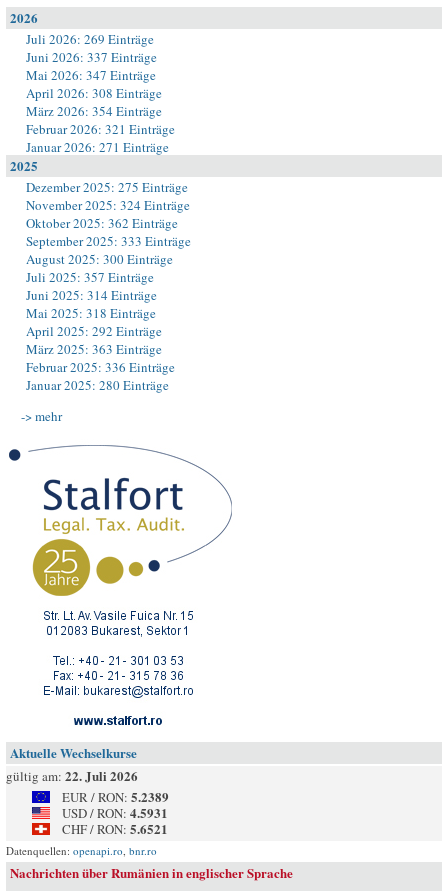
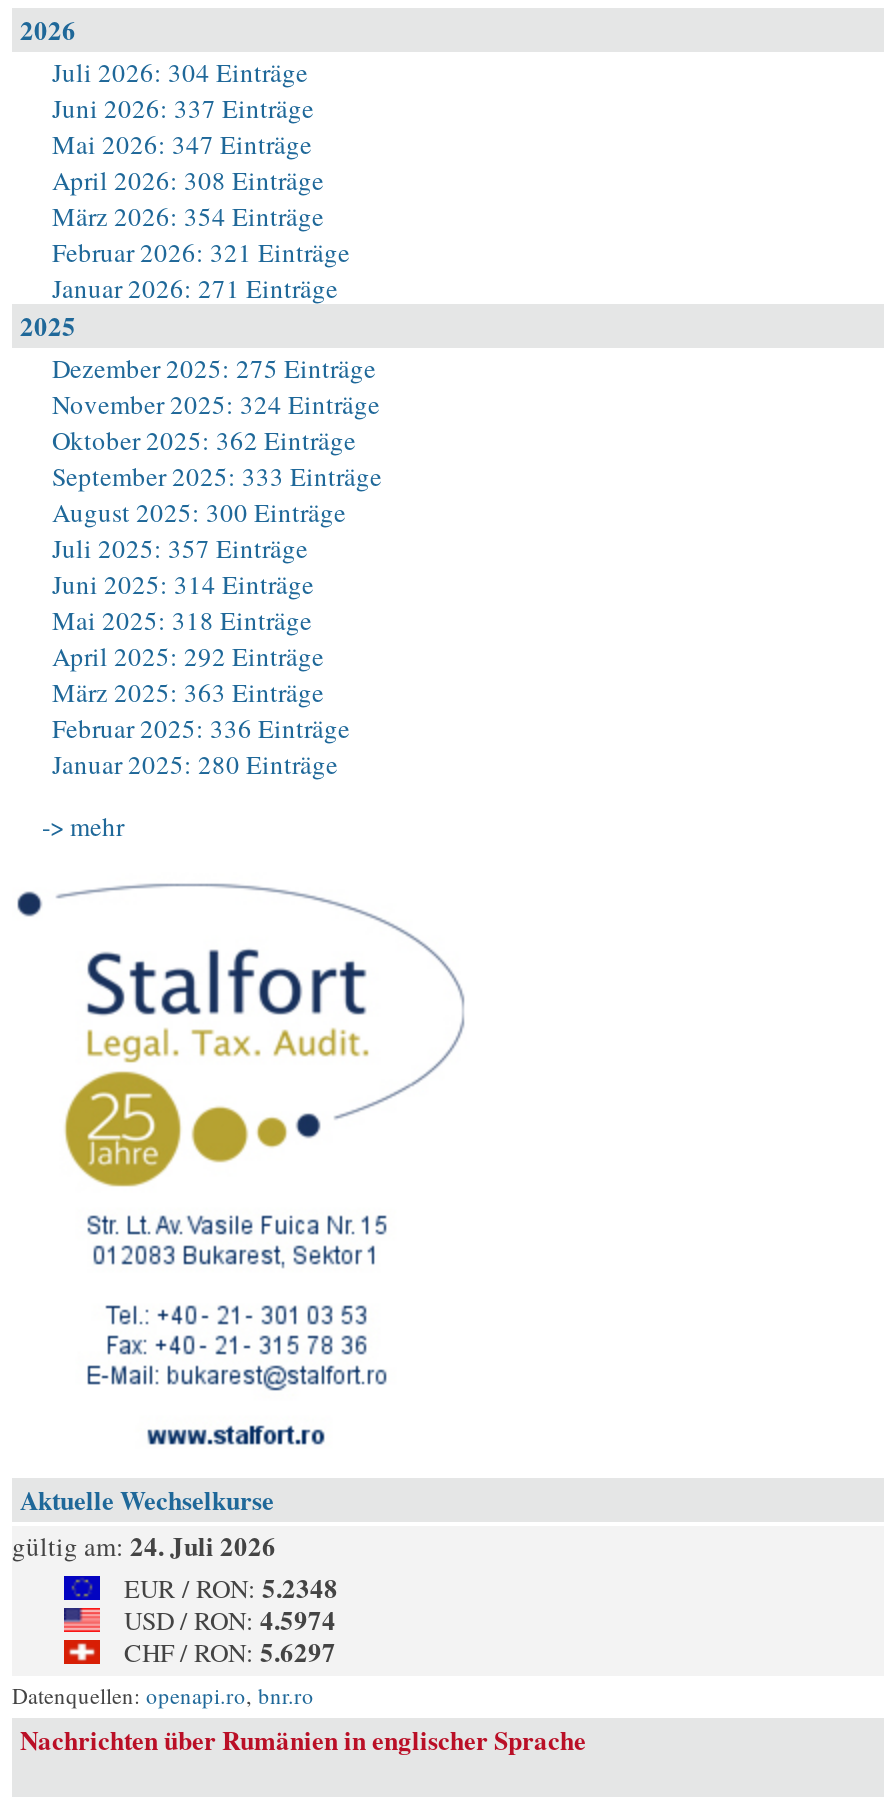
- Juli 2026: 269 Einträge
+ Juli 2026: 304 Einträge

- gültig am: 22. Juli 2026
+ gültig am: 24. Juli 2026

- EUR / RON: 5.2389
+ EUR / RON: 5.2348

- USD / RON: 4.5931
+ USD / RON: 4.5974

- CHF / RON: 5.6521
+ CHF / RON: 5.6297
